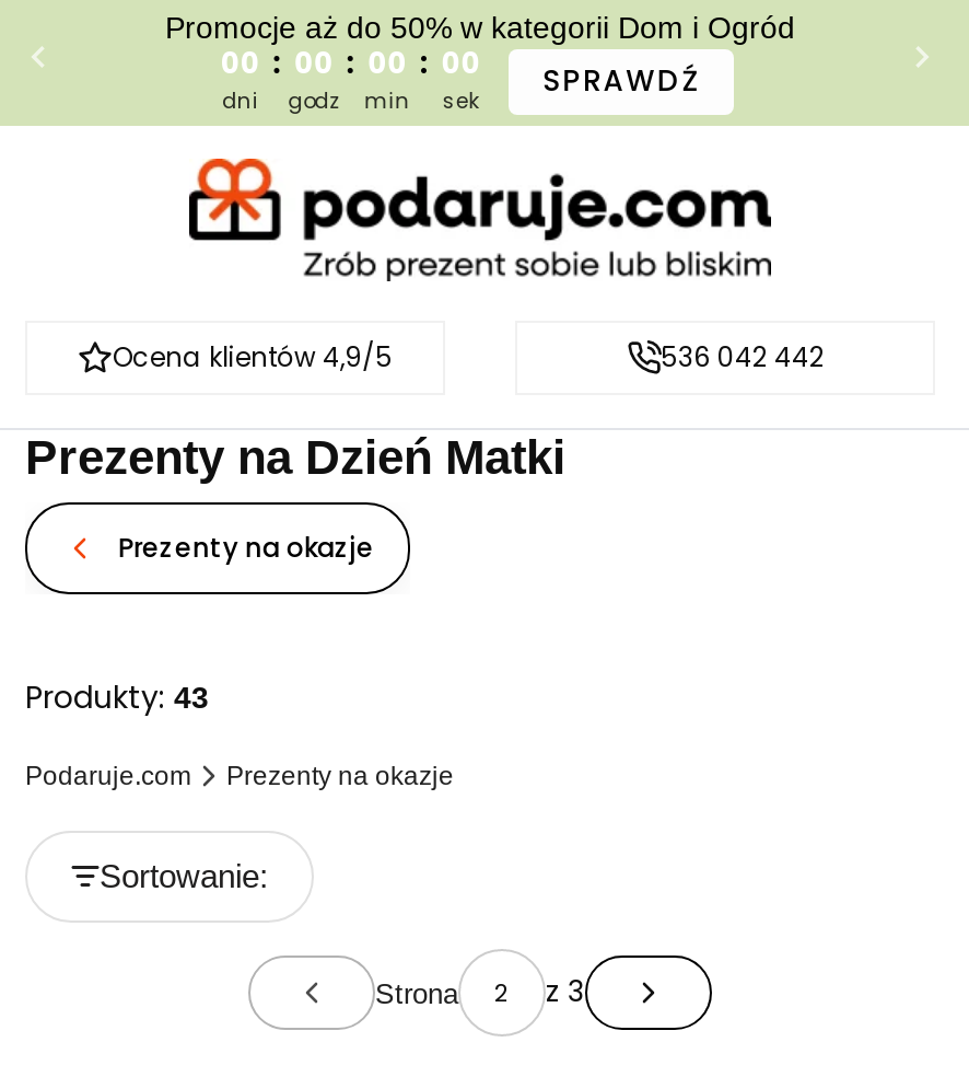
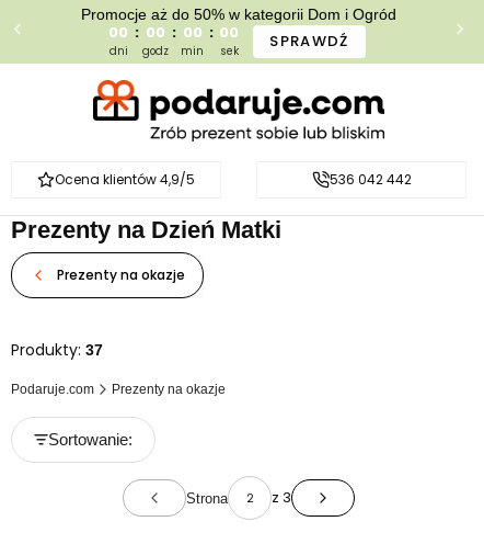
- Produkty: 43
+ Produkty: 37
